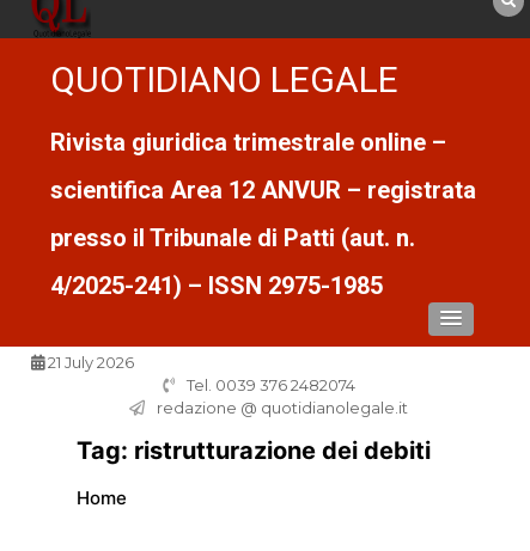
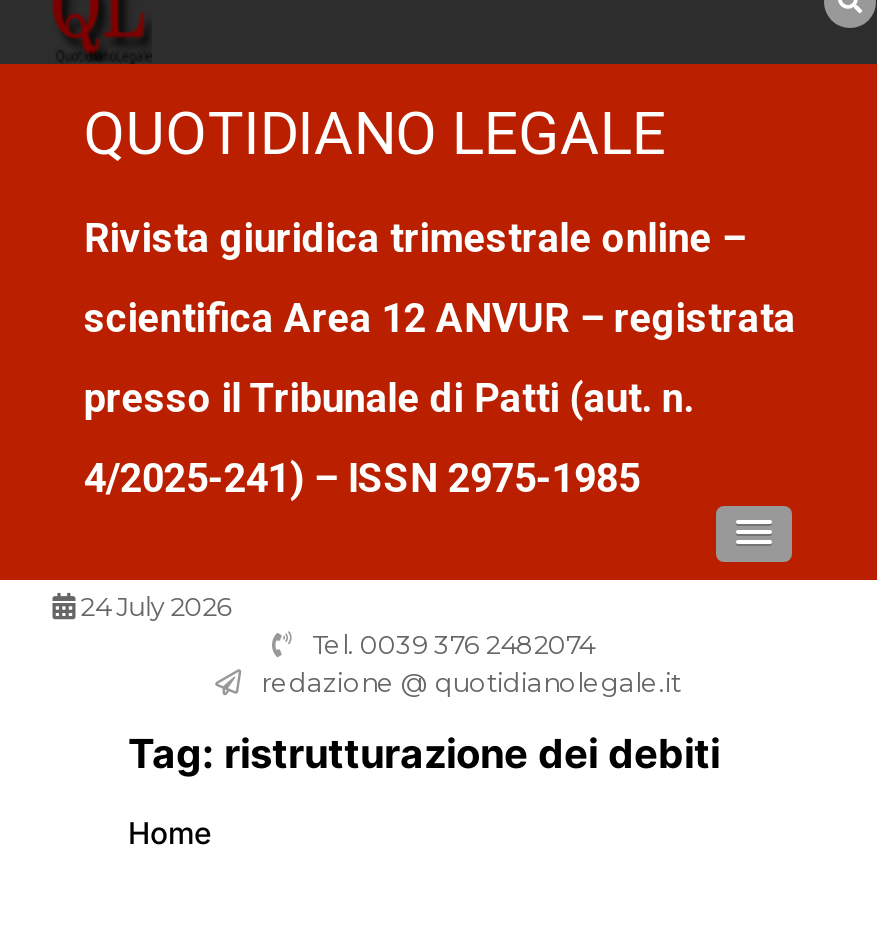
- 21 July 2026
+ 24 July 2026
